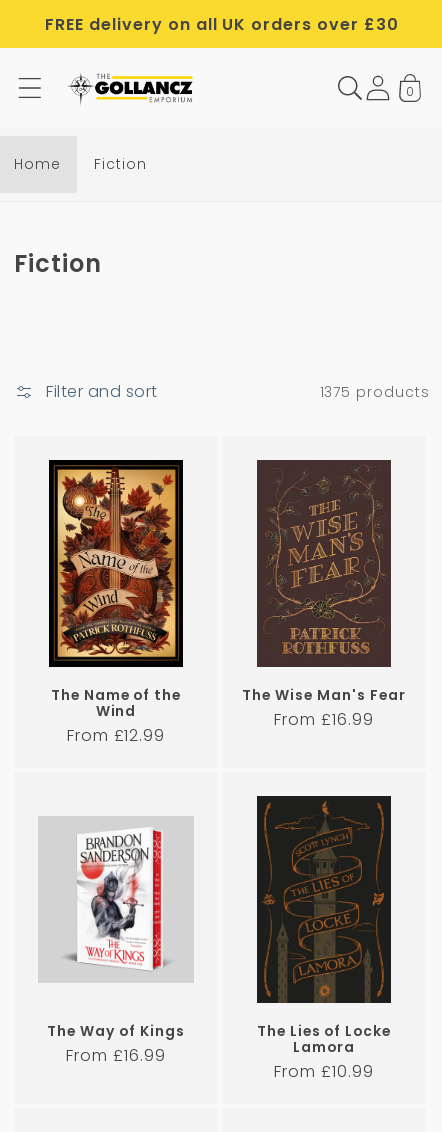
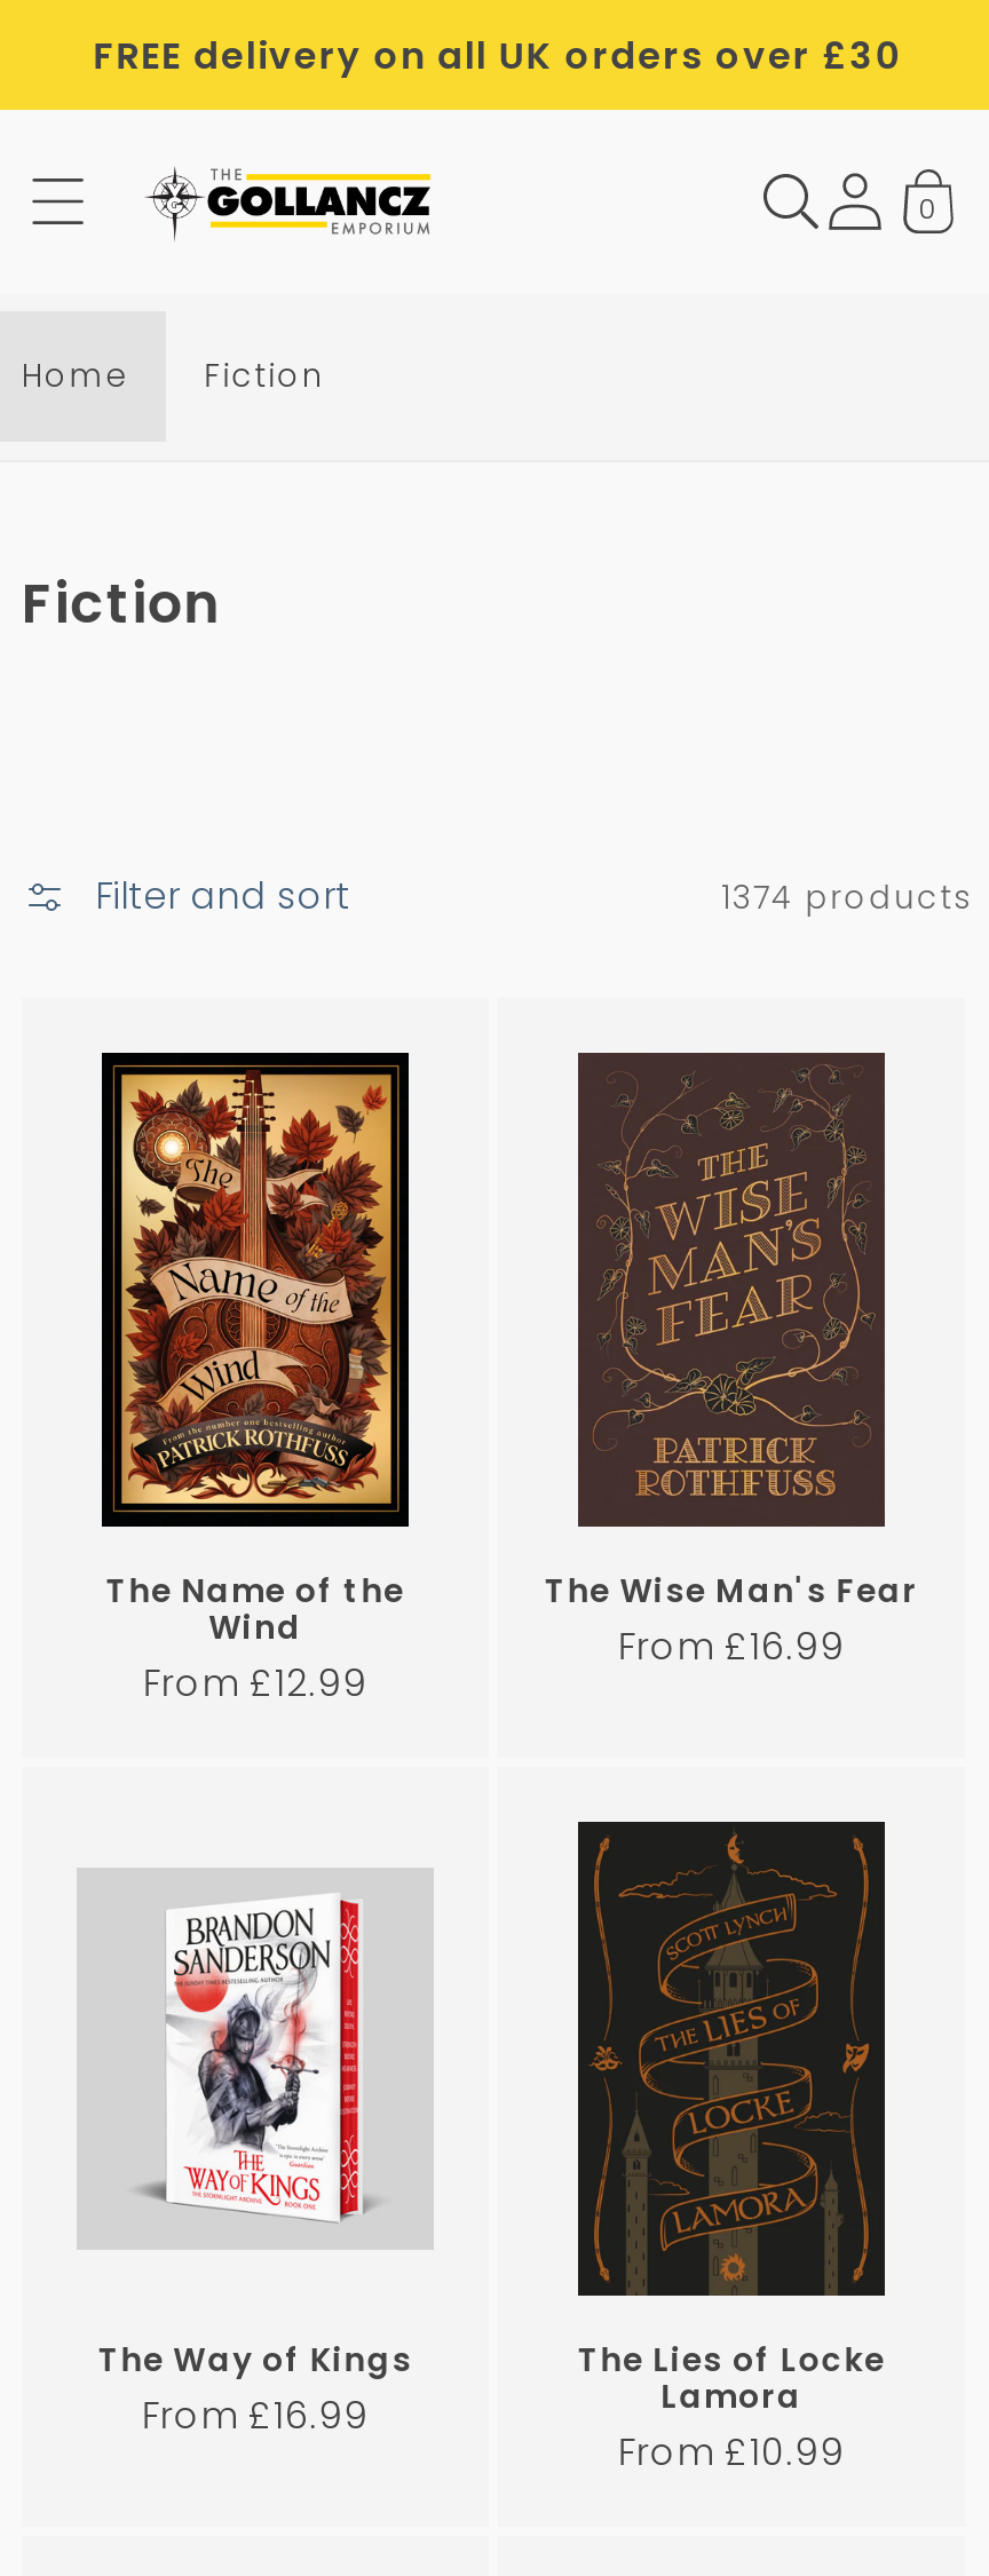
- 1375 products
+ 1374 products
